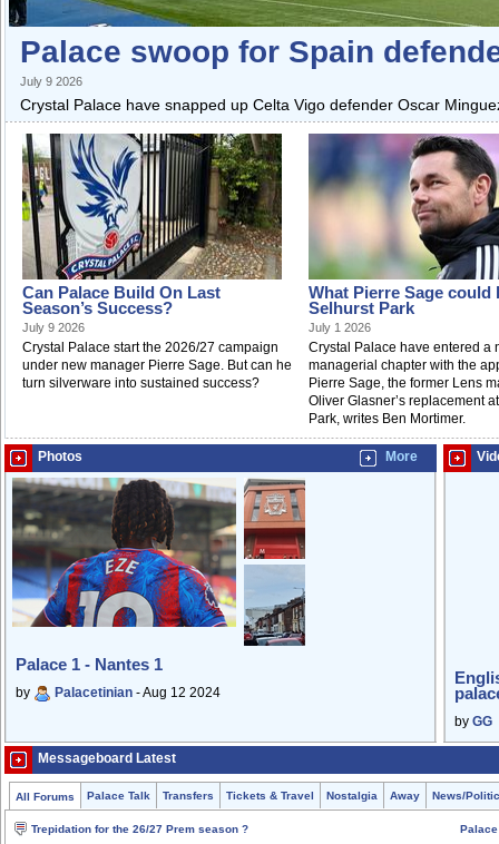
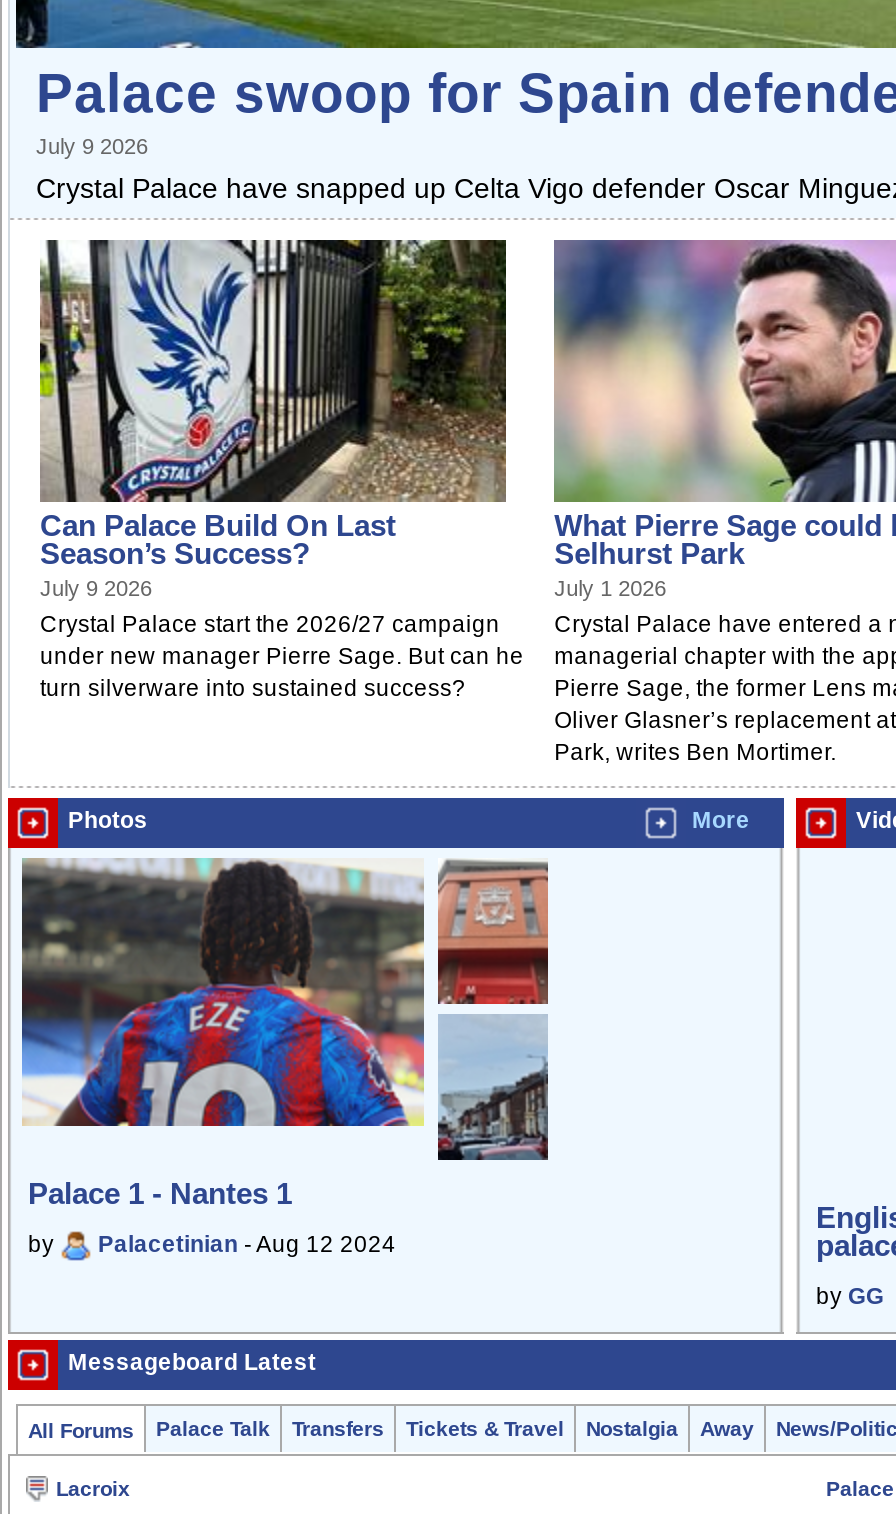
- Trepidation for the 26/27 Prem season ?
+ Lacroix
